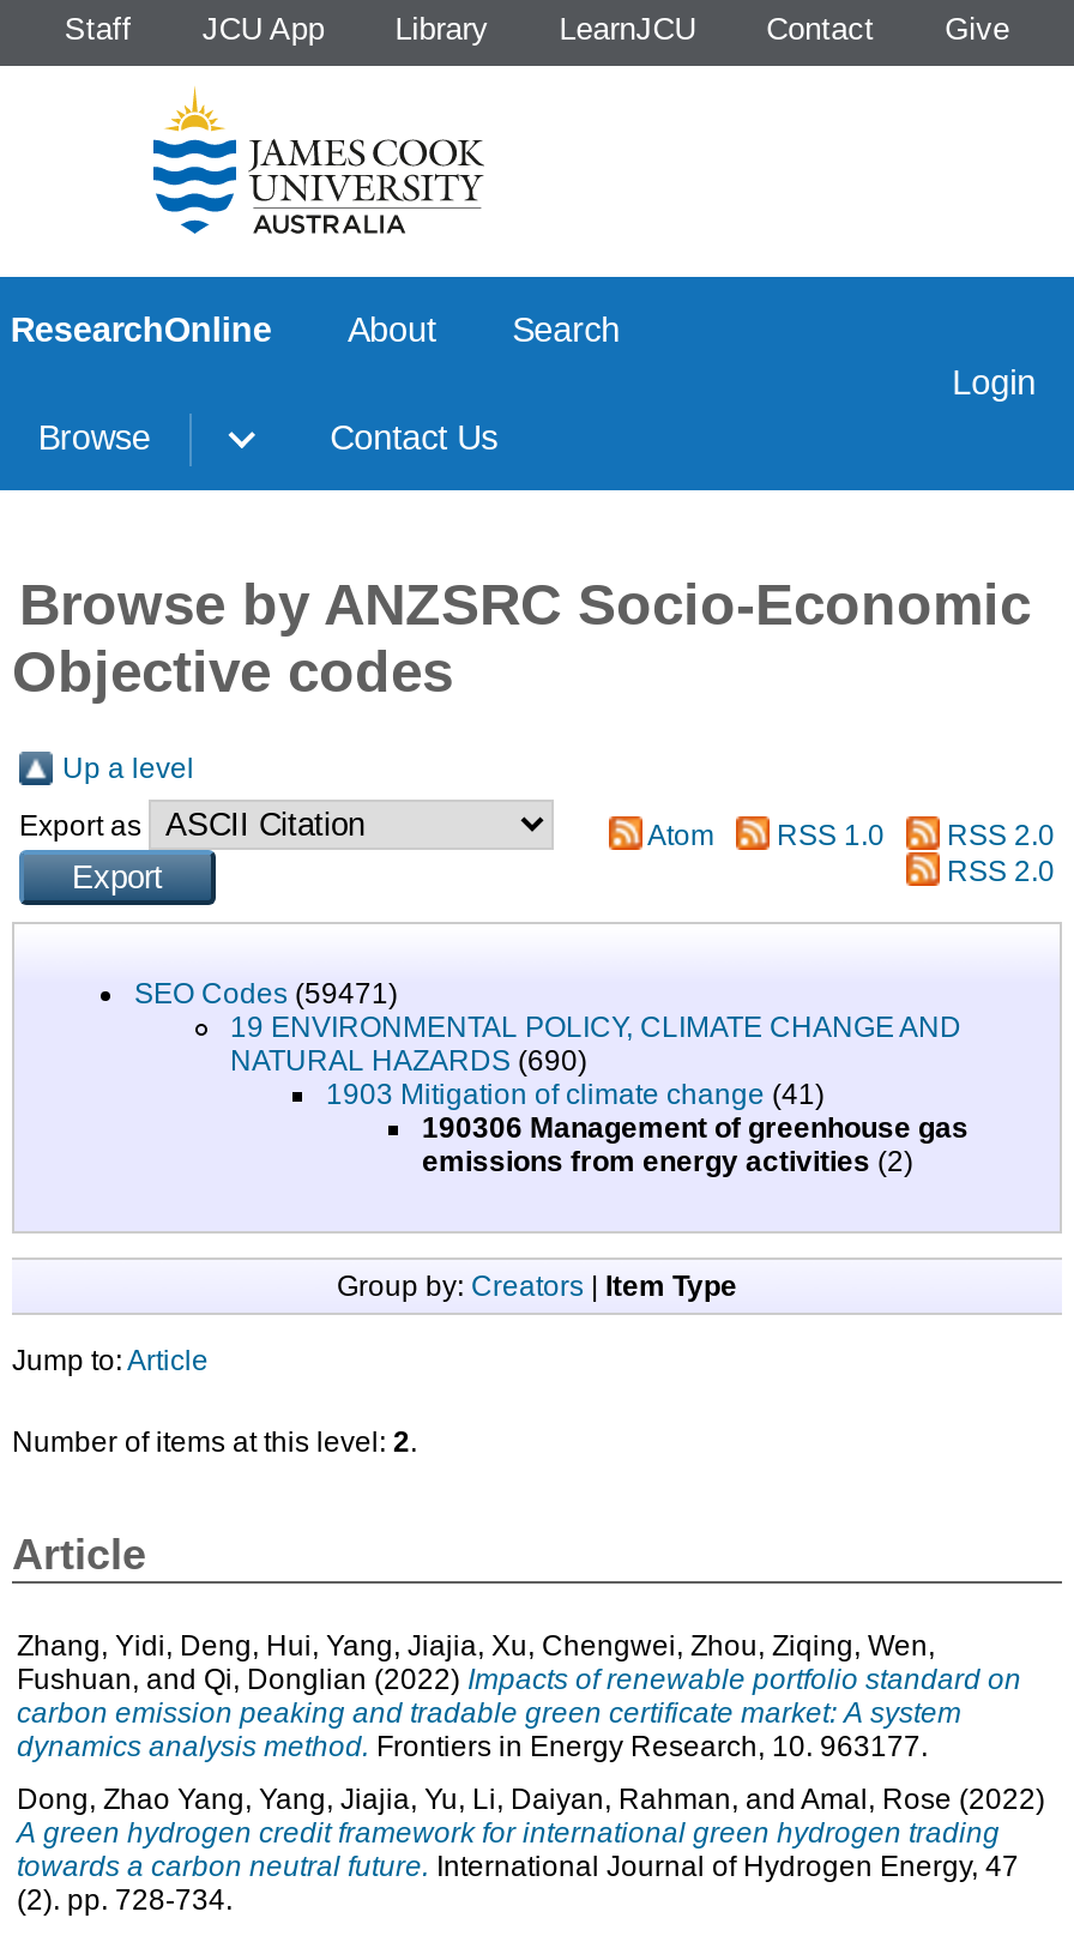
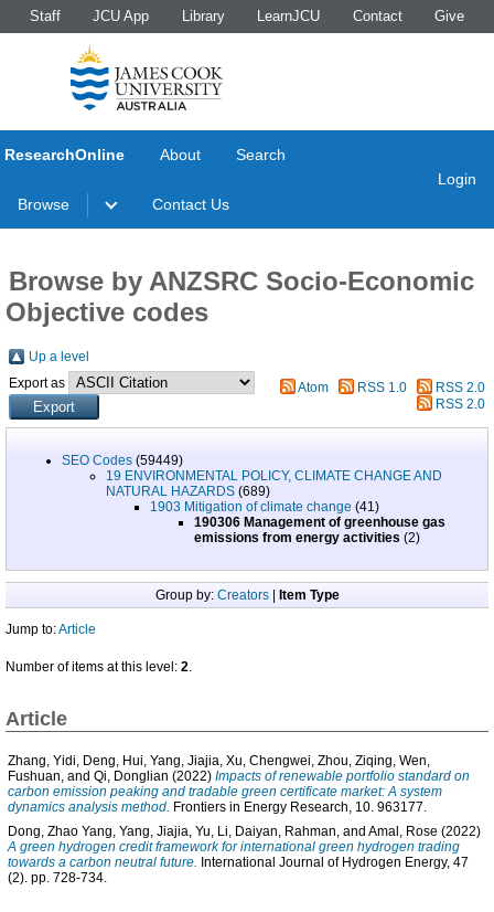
- SEO Codes (59471)
+ SEO Codes (59449)

- NATURAL HAZARDS (690)
+ NATURAL HAZARDS (689)
